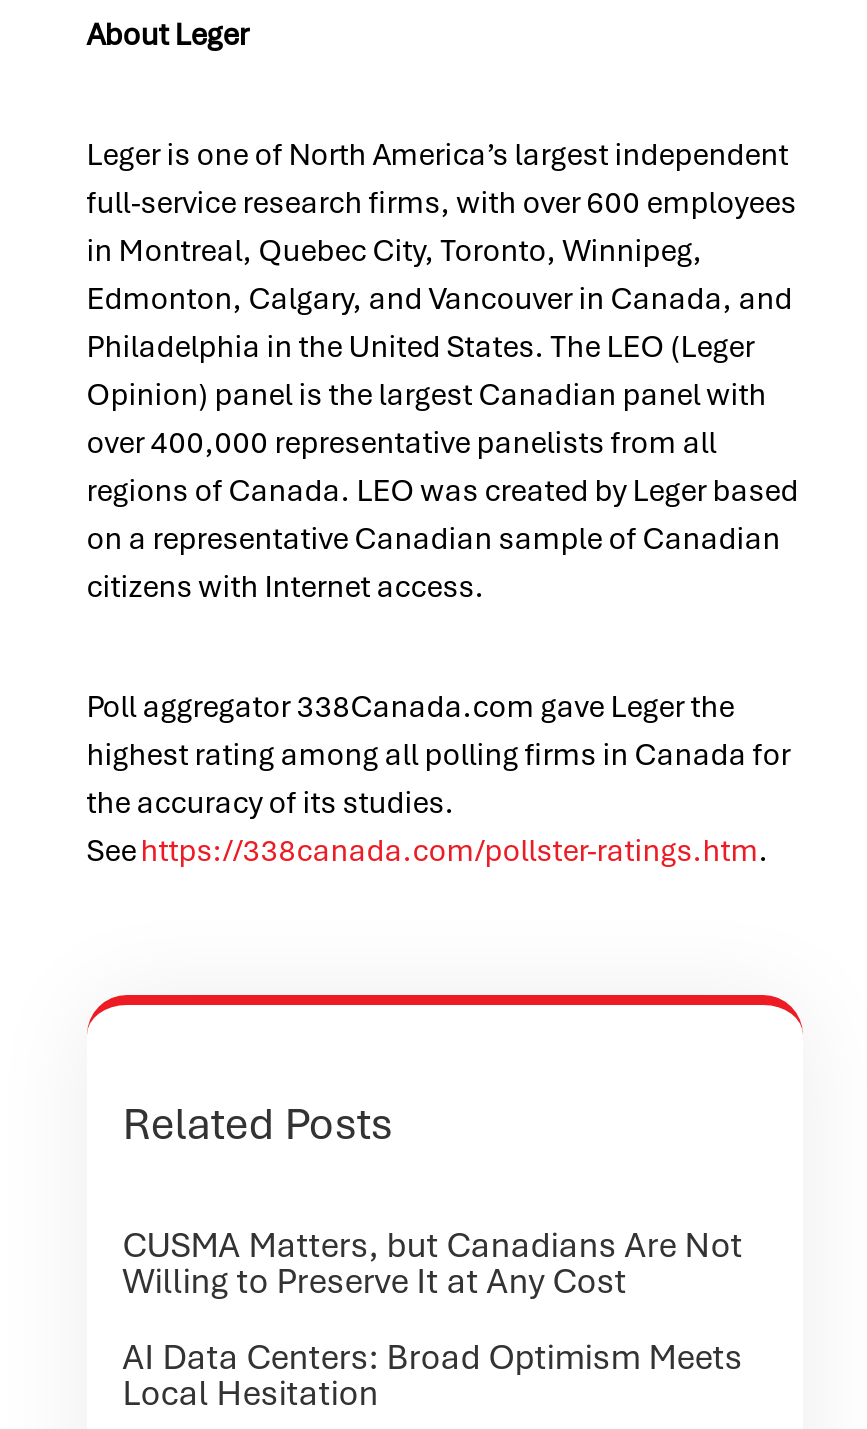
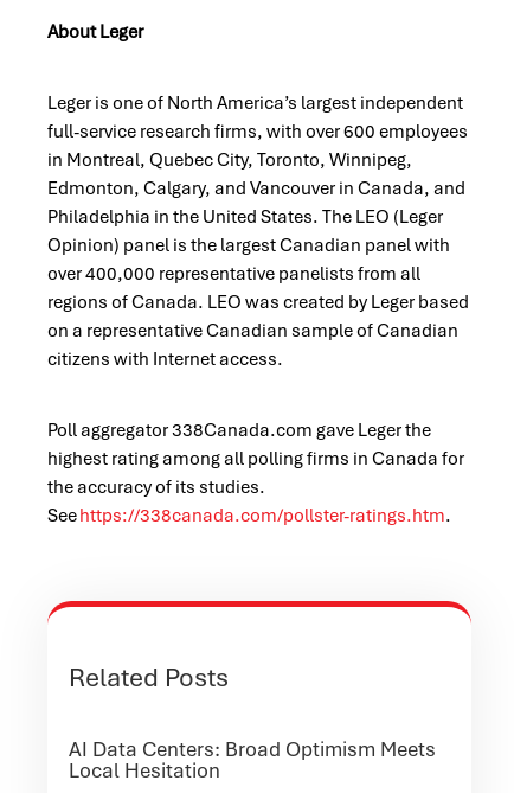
- CUSMA Matters, but Canadians Are Not
- Willing to Preserve It at Any Cost
